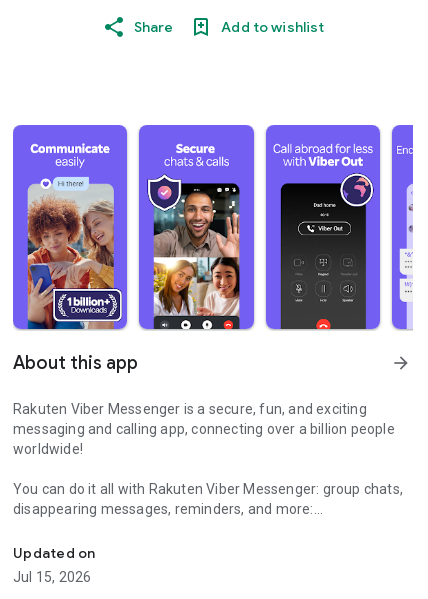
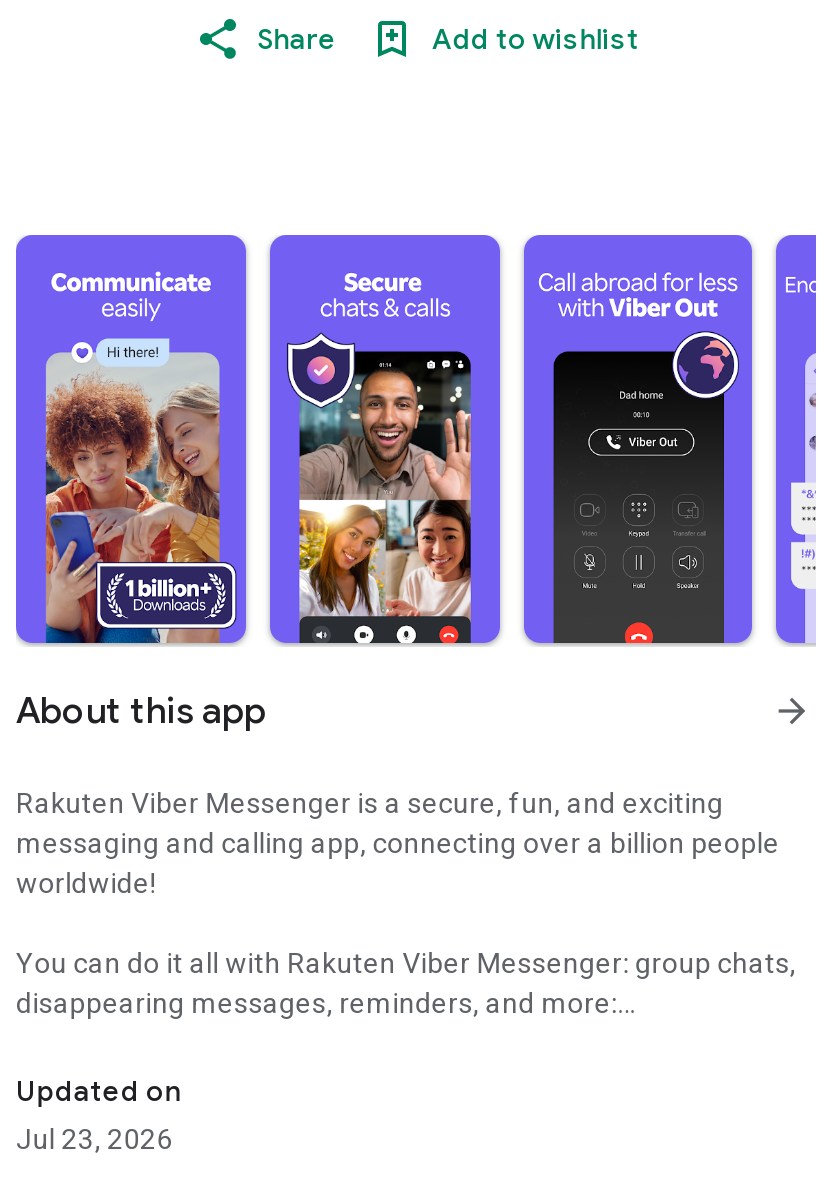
- Jul 15, 2026
+ Jul 23, 2026
